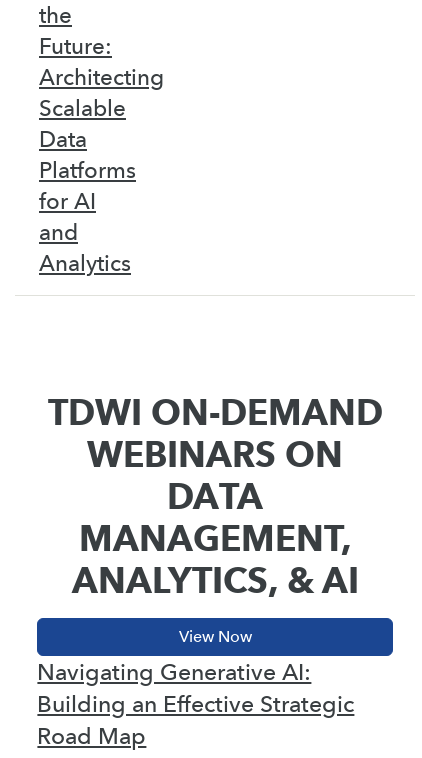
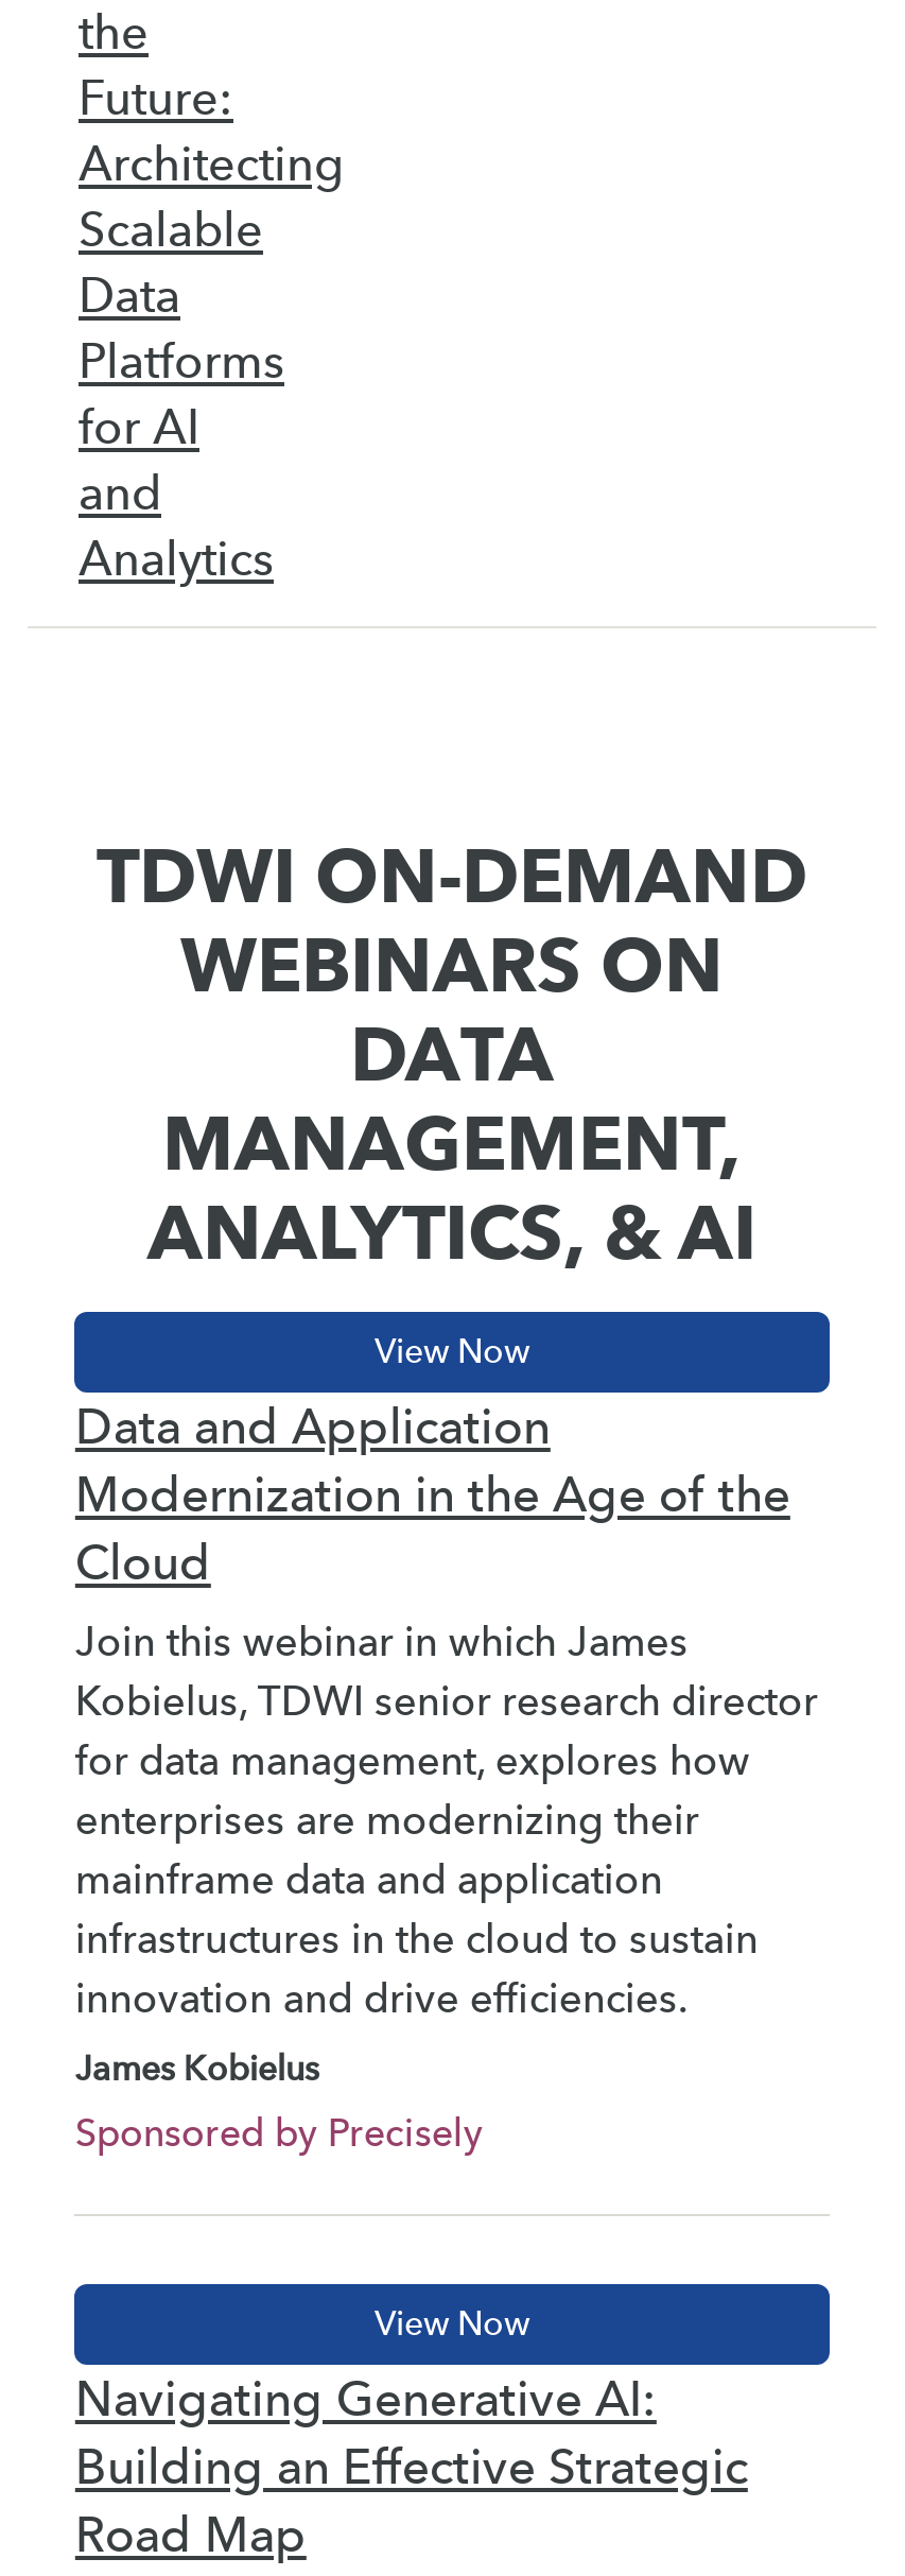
+ Data and Application
+ Modernization in the Age of the
+ Cloud
+ Join this webinar in which James
+ Kobielus, TDWI senior research director
+ for data management, explores how
+ enterprises are modernizing their
+ mainframe data and application
+ infrastructures in the cloud to sustain
+ innovation and drive efficiencies.
+ James Kobielus
+ Sponsored by Precisely
